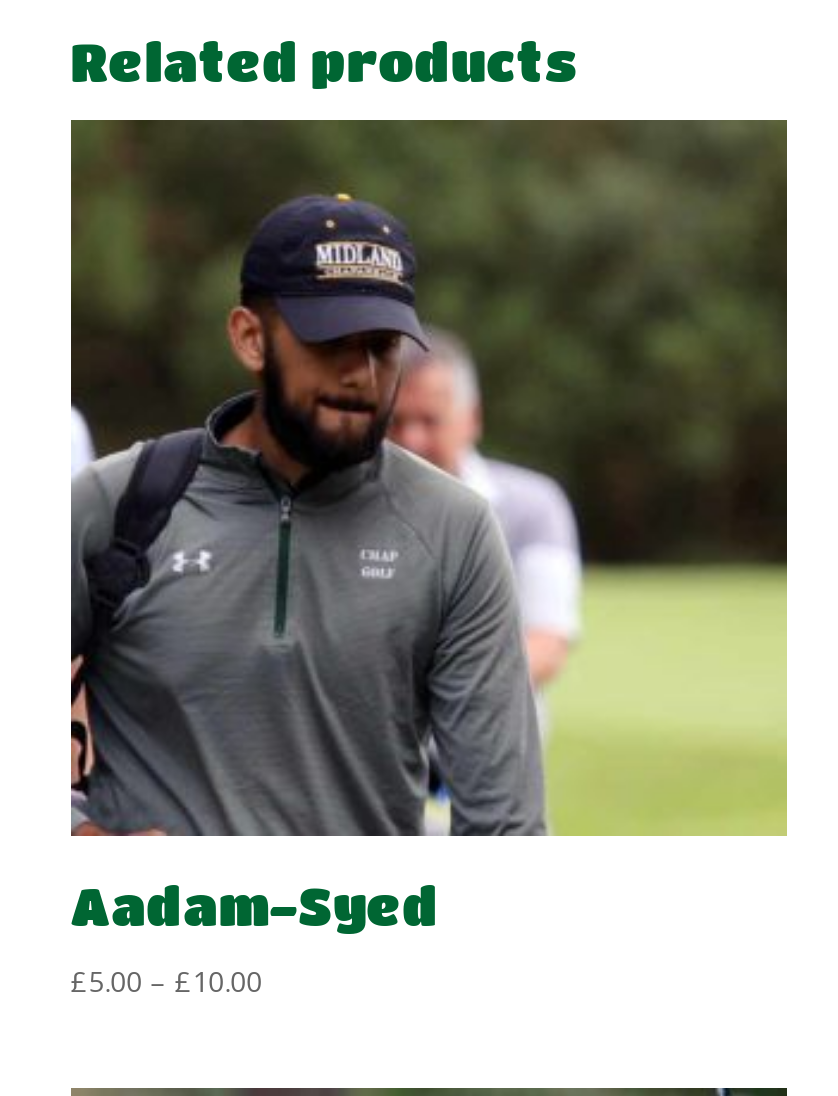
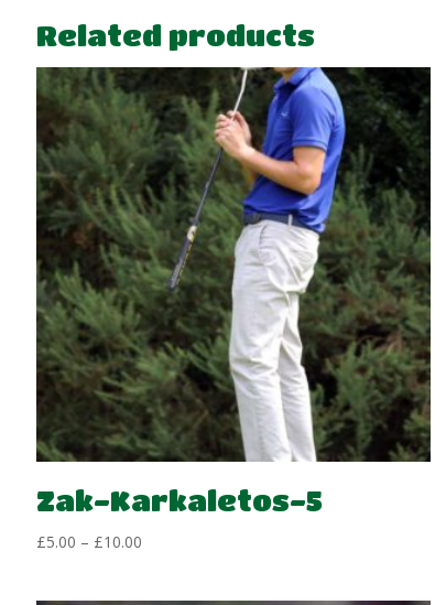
- [image]
- Aadam-Syed
+ [image]
+ Zak-Karkaletos-5
